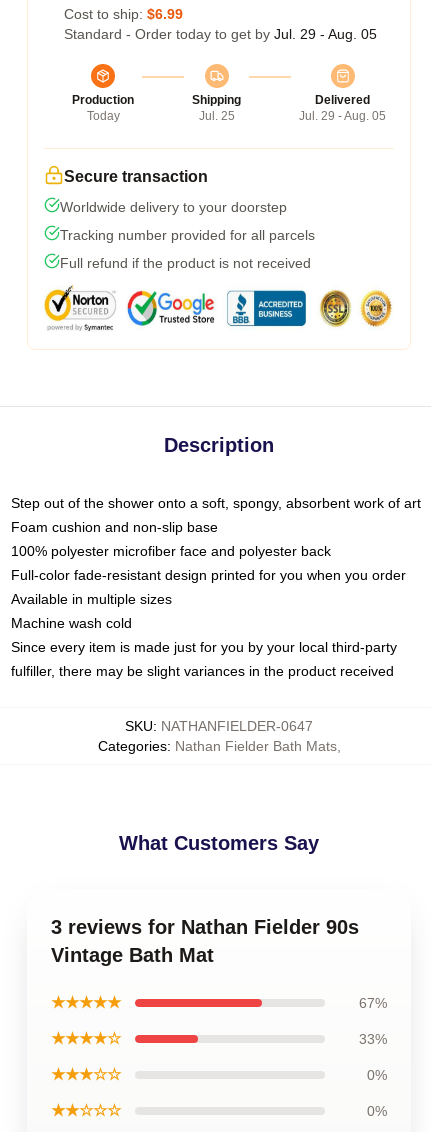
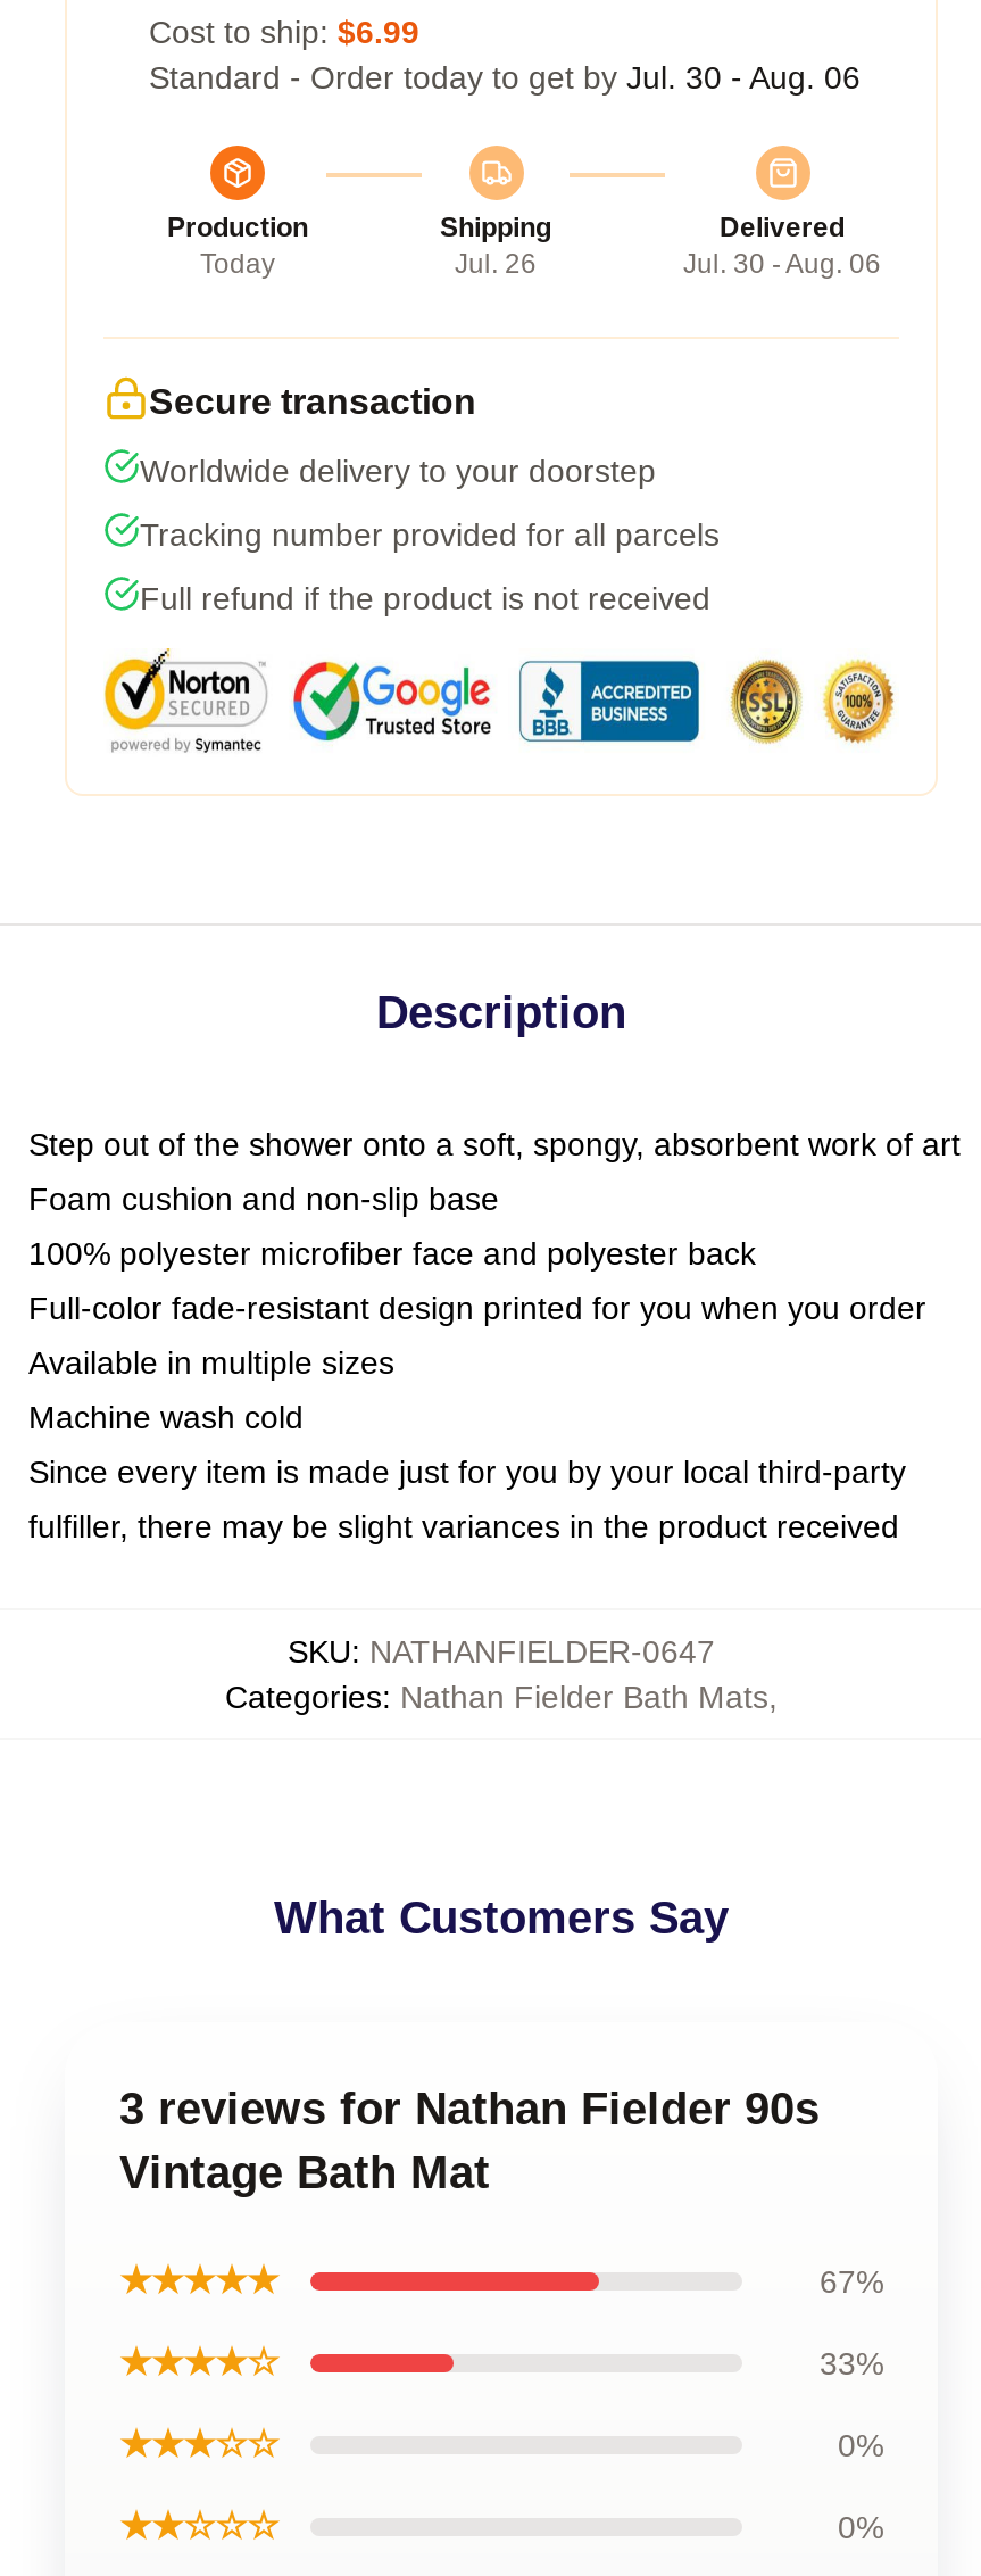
- Standard - Order today to get by Jul. 29 - Aug. 05
+ Standard - Order today to get by Jul. 30 - Aug. 06

- Jul. 25
+ Jul. 26

- Jul. 29 - Aug. 05
+ Jul. 30 - Aug. 06
